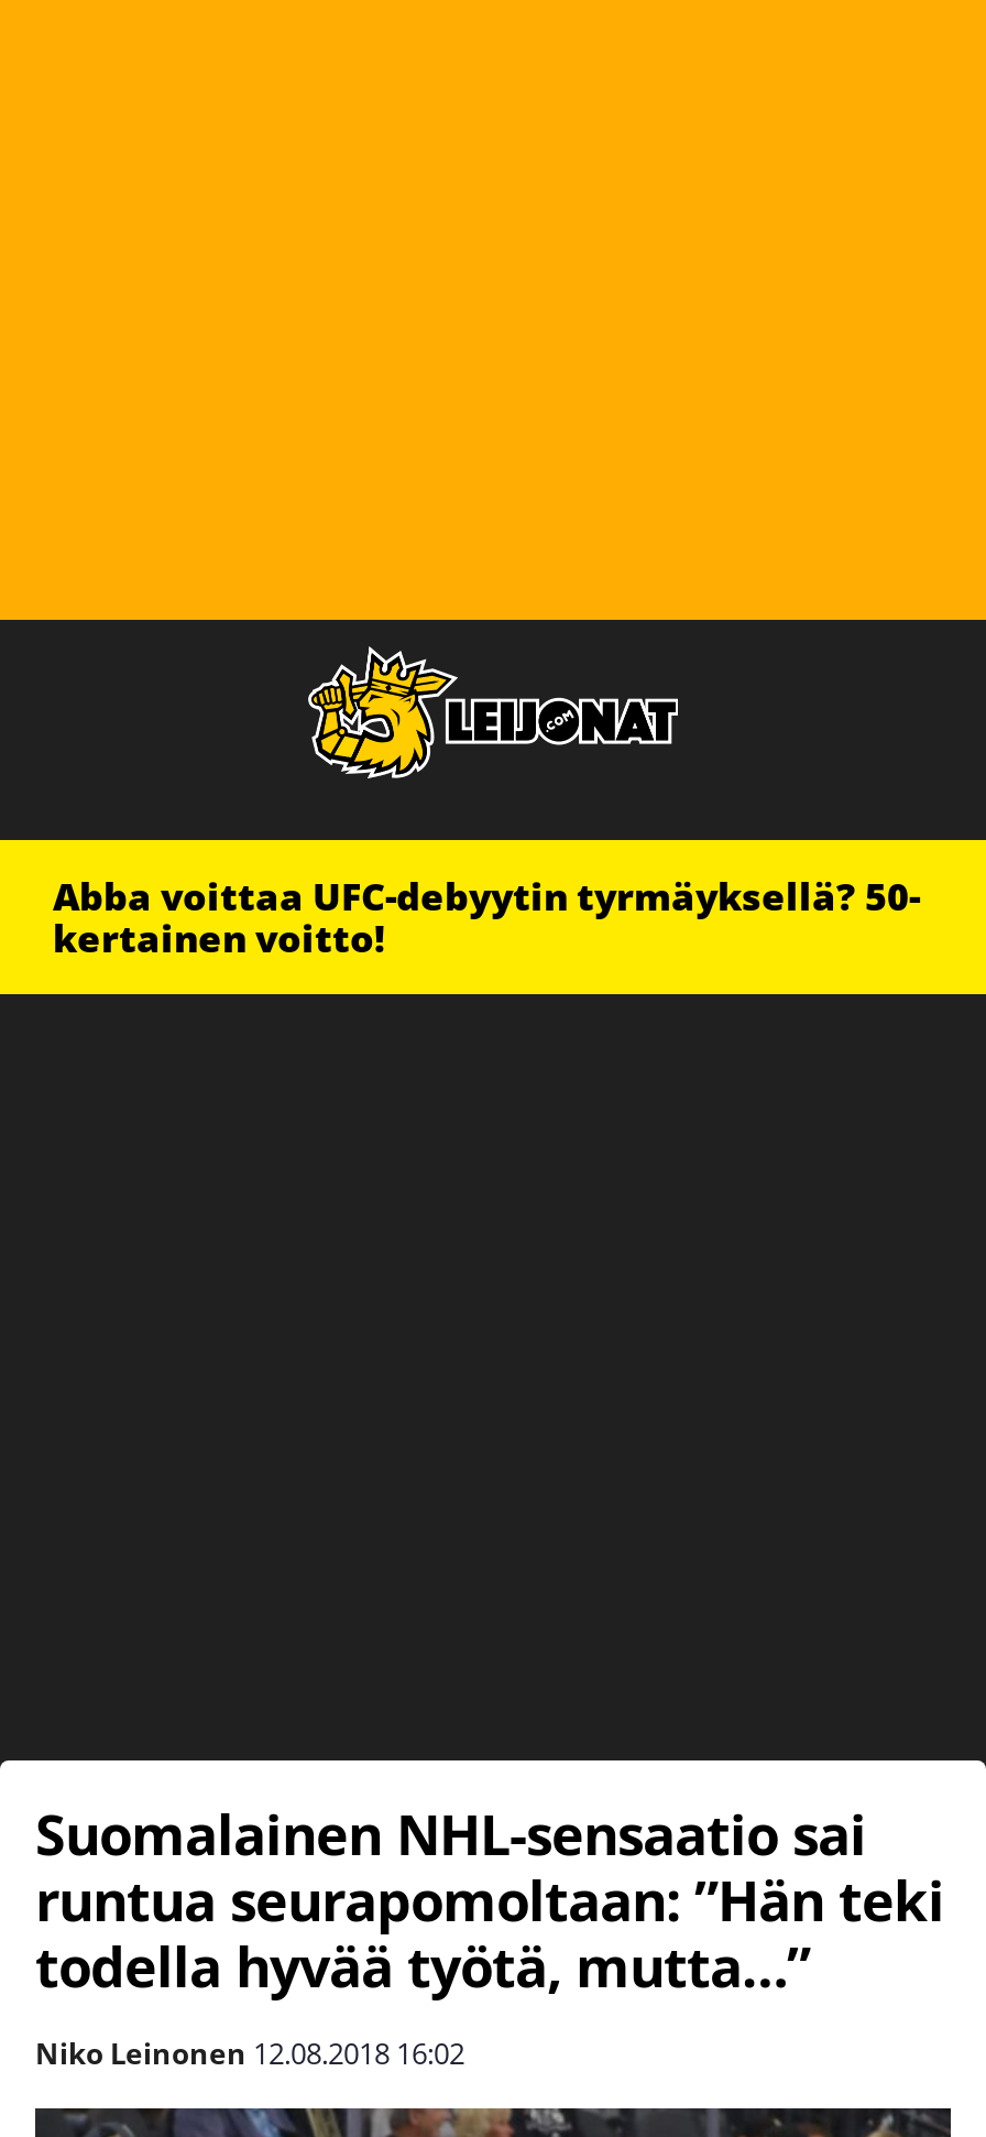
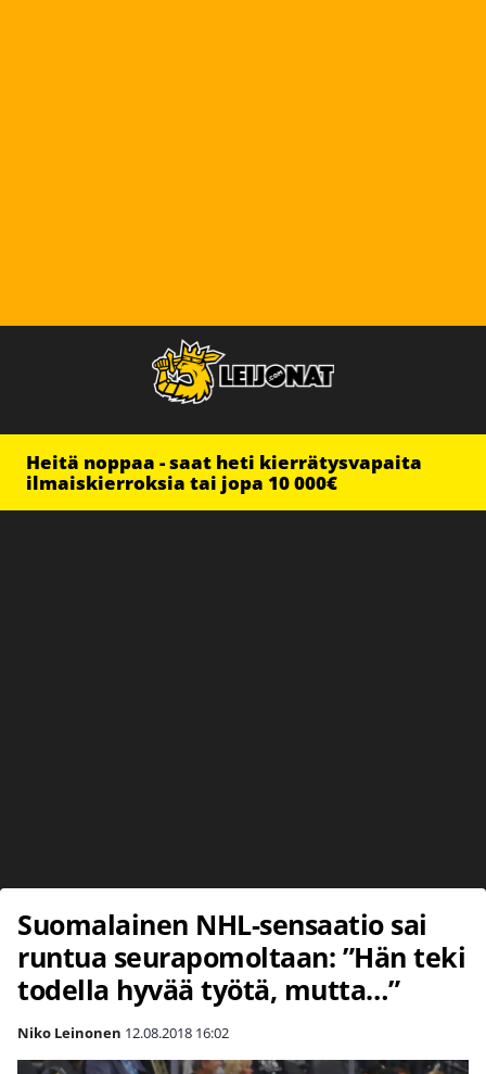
- Abba voittaa UFC-debyytin tyrmäyksellä? 50-
- kertainen voitto!
+ Heitä noppaa - saat heti kierrätysvapaita
+ ilmaiskierroksia tai jopa 10 000€
